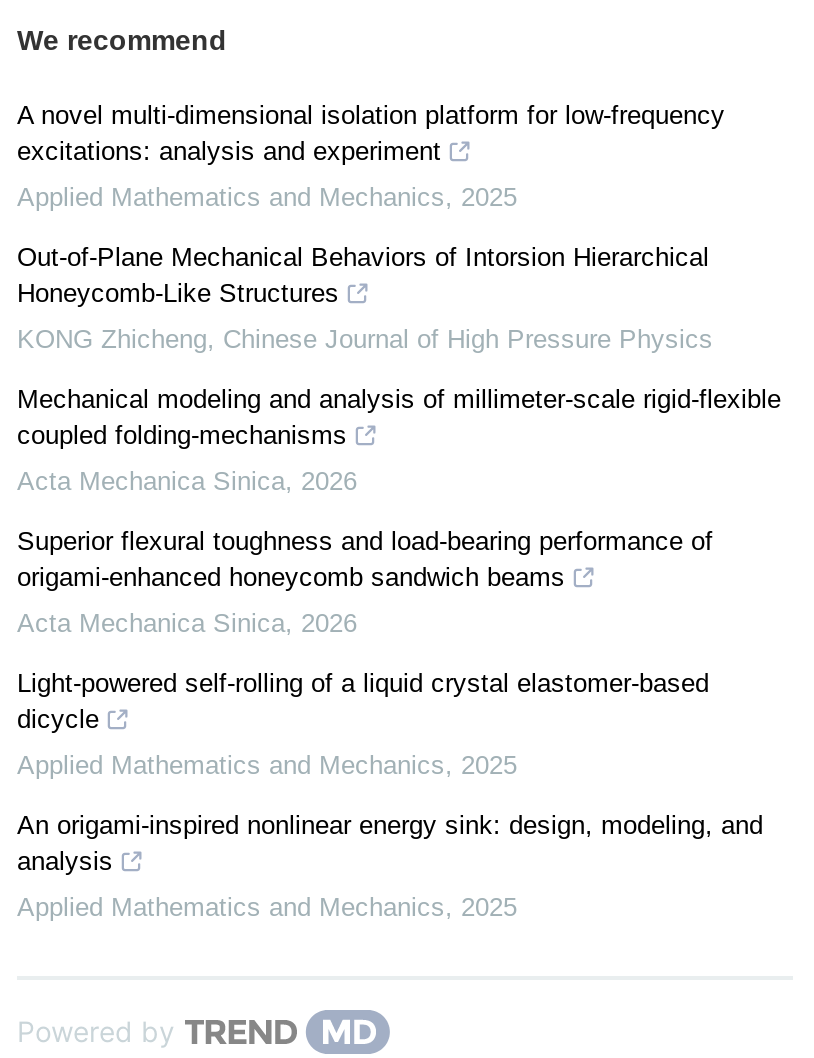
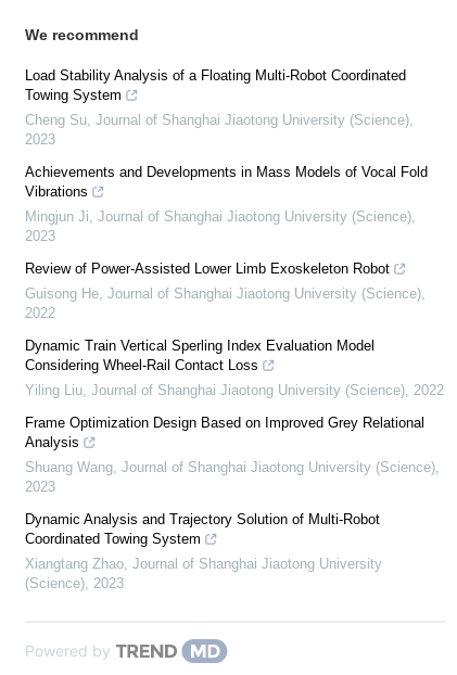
- A novel multi-dimensional isolation platform for low-frequency
- excitations: analysis and experiment
+ Load Stability Analysis of a Floating Multi-Robot Coordinated
+ Towing System

- Applied Mathematics and Mechanics, 2025
+ Cheng Su, Journal of Shanghai Jiaotong University (Science),
+ 2023

- Out-of-Plane Mechanical Behaviors of Intorsion Hierarchical
- Honeycomb-Like Structures
+ Achievements and Developments in Mass Models of Vocal Fold
+ Vibrations

- KONG Zhicheng, Chinese Journal of High Pressure Physics
+ Mingjun Ji, Journal of Shanghai Jiaotong University (Science),
+ 2023

- Mechanical modeling and analysis of millimeter-scale rigid-flexible
- coupled folding-mechanisms
+ Review of Power-Assisted Lower Limb Exoskeleton Robot

- Acta Mechanica Sinica, 2026
+ Guisong He, Journal of Shanghai Jiaotong University (Science),
+ 2022

- Superior flexural toughness and load-bearing performance of
- origami-enhanced honeycomb sandwich beams
+ Dynamic Train Vertical Sperling Index Evaluation Model
+ Considering Wheel-Rail Contact Loss

- Acta Mechanica Sinica, 2026
+ Yiling Liu, Journal of Shanghai Jiaotong University (Science), 2022

- Light-powered self-rolling of a liquid crystal elastomer-based
- dicycle
+ Frame Optimization Design Based on Improved Grey Relational
+ Analysis

- Applied Mathematics and Mechanics, 2025
+ Shuang Wang, Journal of Shanghai Jiaotong University (Science),
+ 2023

- An origami-inspired nonlinear energy sink: design, modeling, and
- analysis
+ Dynamic Analysis and Trajectory Solution of Multi-Robot
+ Coordinated Towing System

- Applied Mathematics and Mechanics, 2025
+ Xiangtang Zhao, Journal of Shanghai Jiaotong University
+ (Science), 2023
